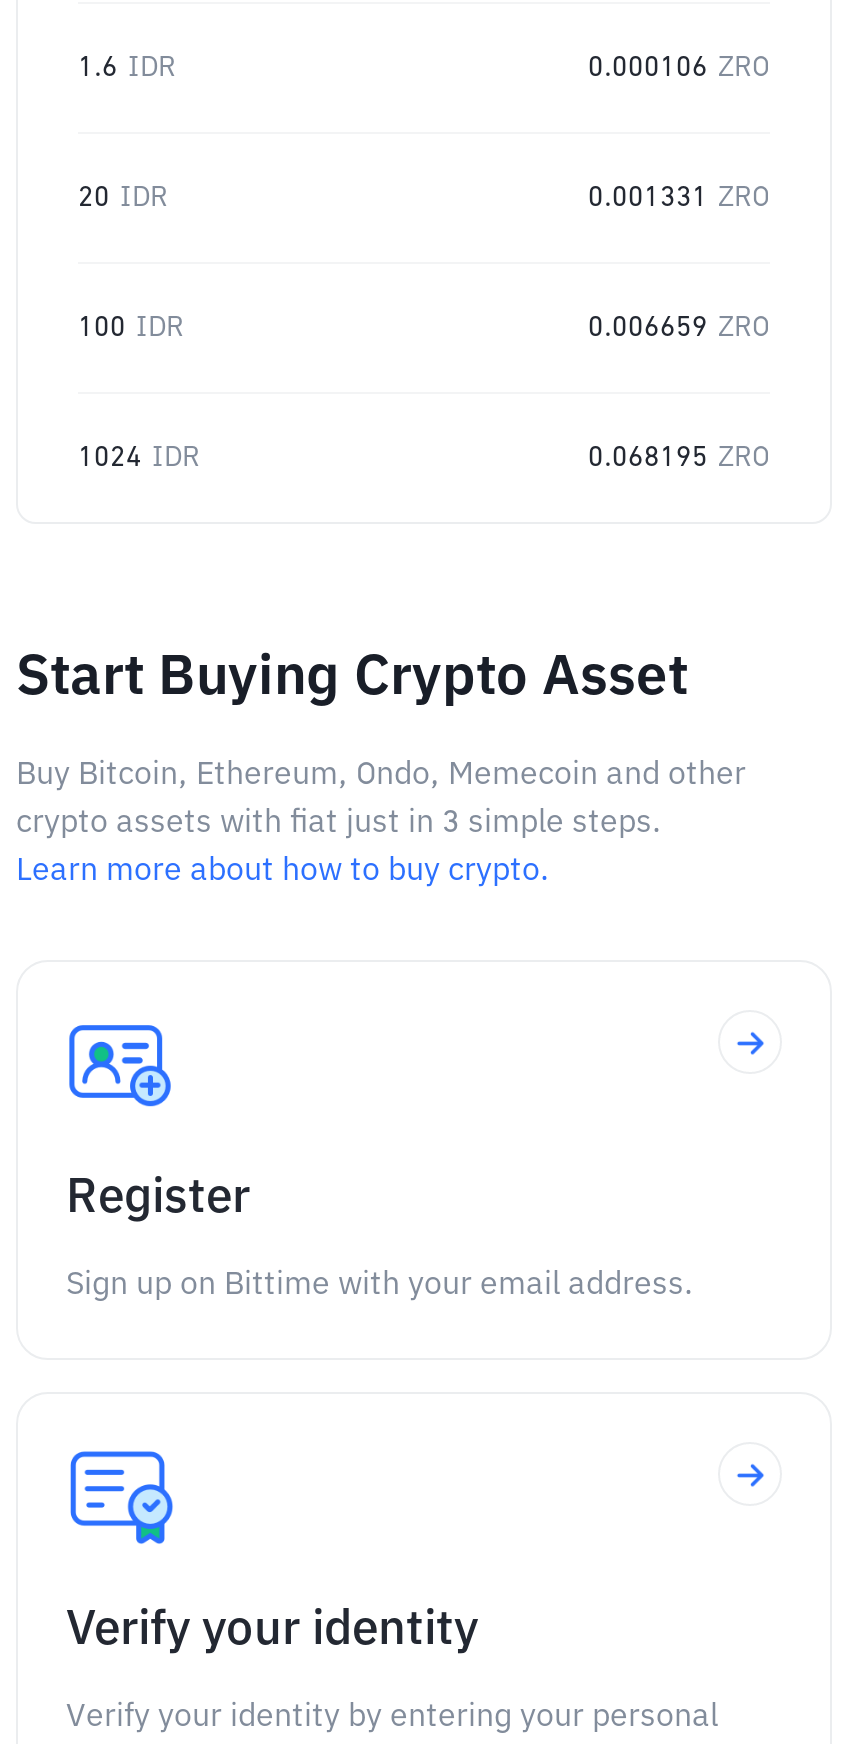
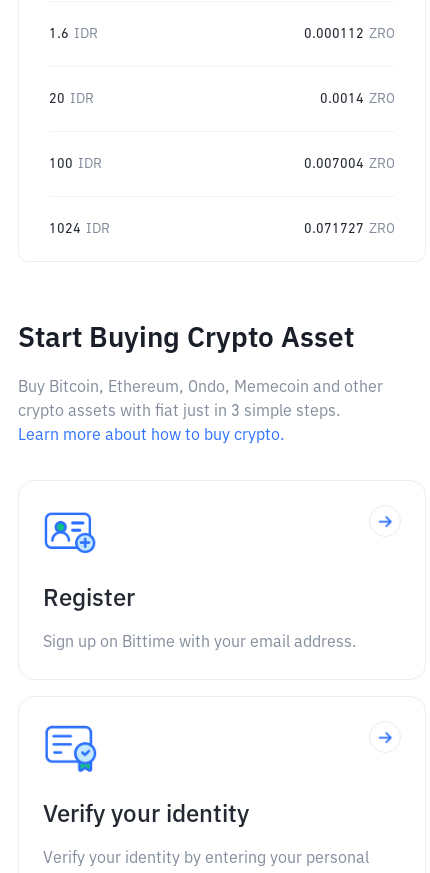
- 0.000106 ZRO
+ 0.000112 ZRO

- 0.001331 ZRO
+ 0.0014 ZRO

- 0.006659 ZRO
+ 0.007004 ZRO

- 0.068195 ZRO
+ 0.071727 ZRO
